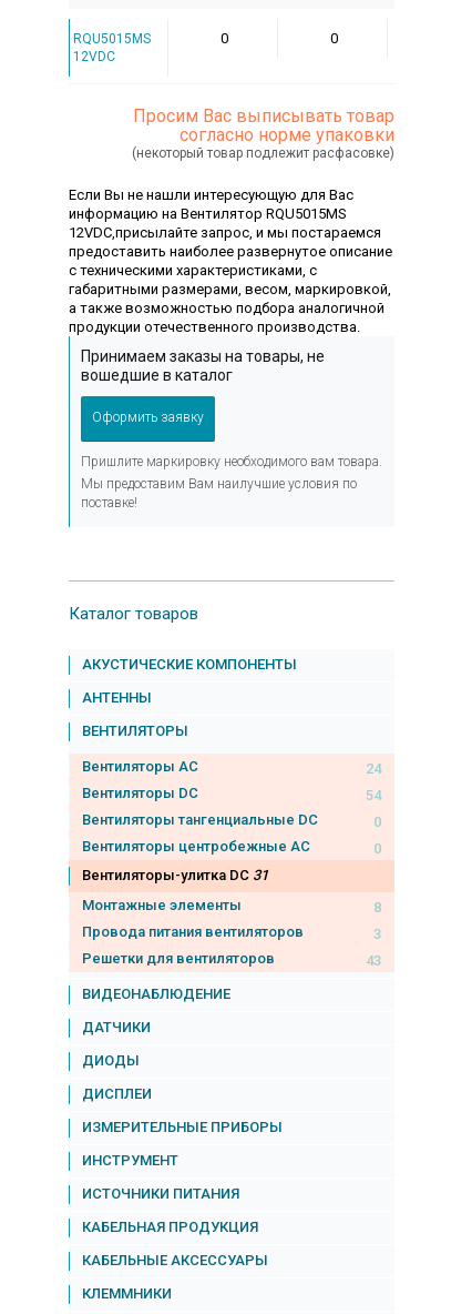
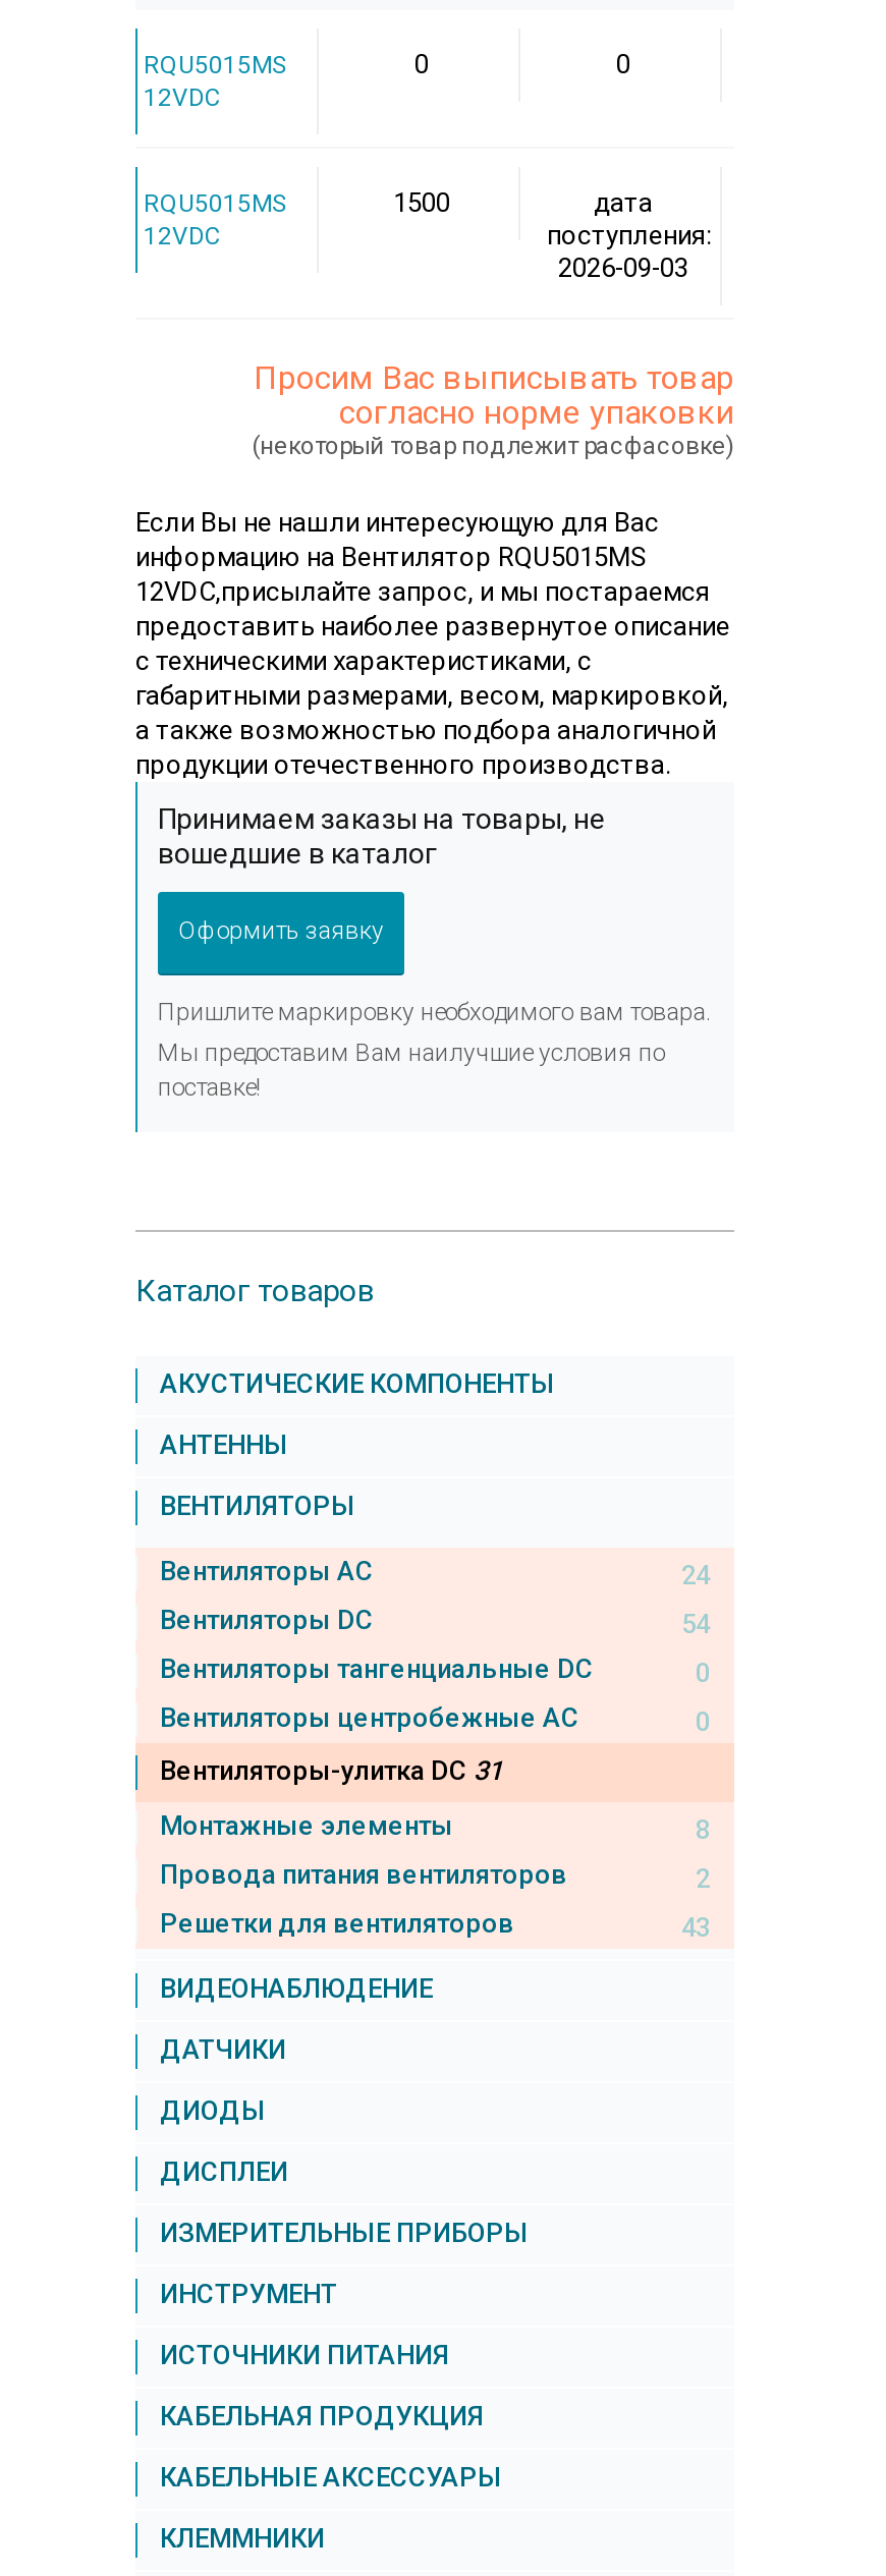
+ RQU5015MS
+ 12VDC

+ 1500
+ дата
+ поступления:
+ 2026-09-03

- 3
+ 2
